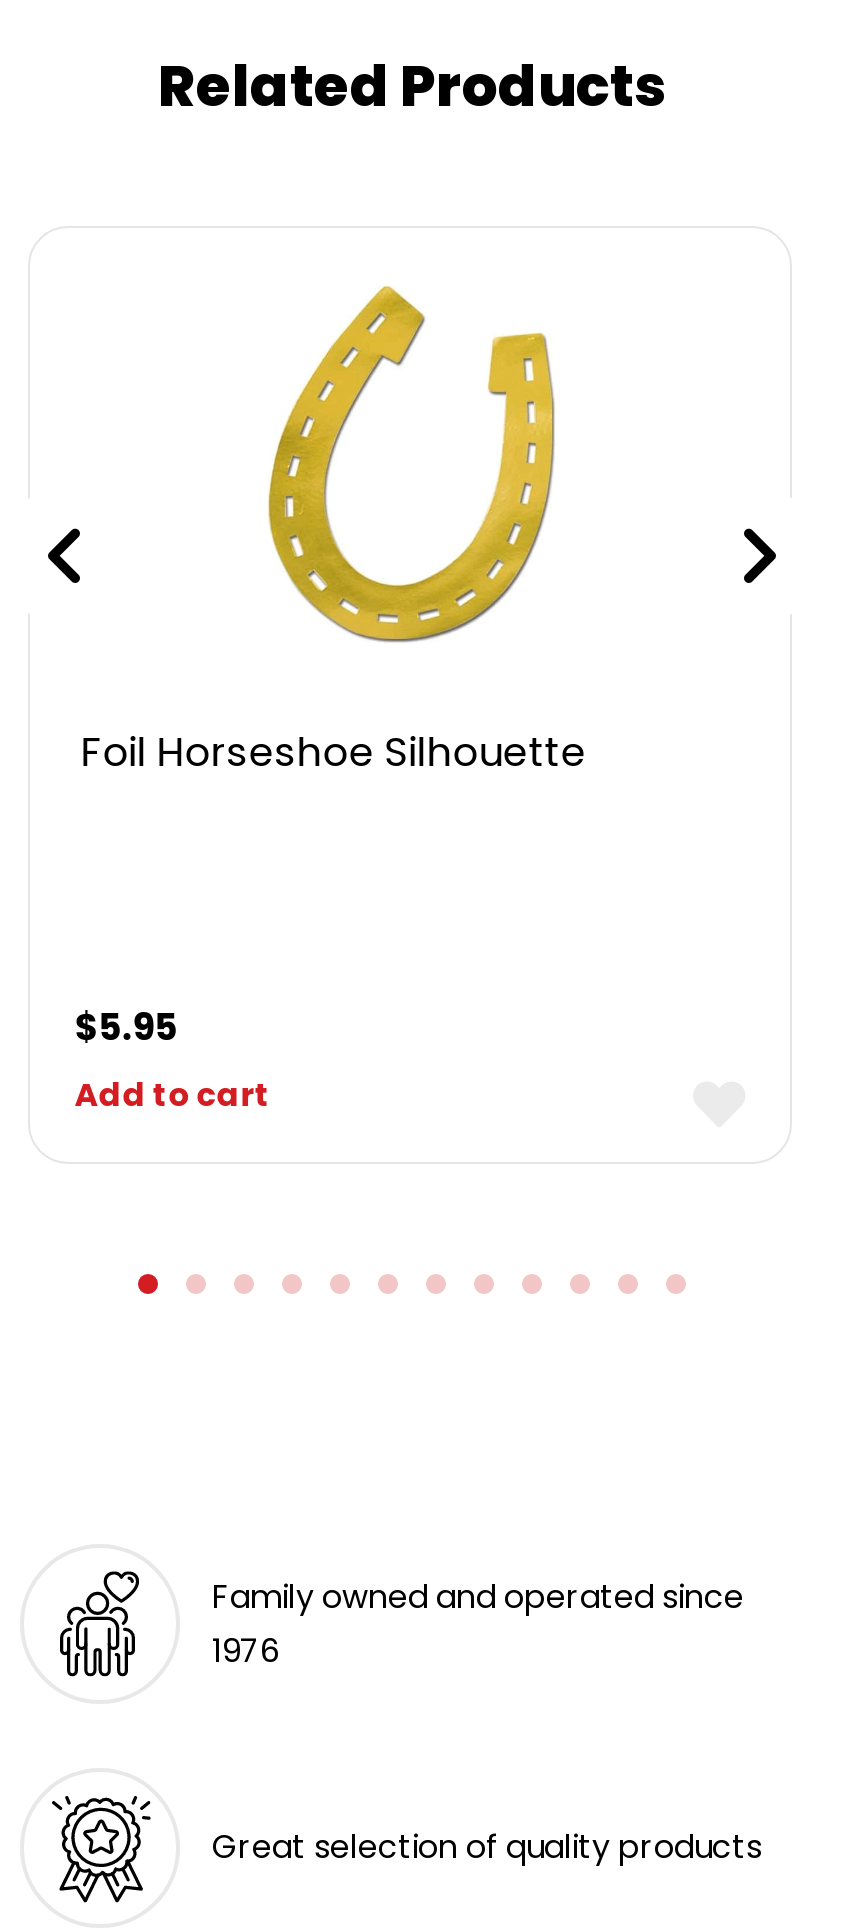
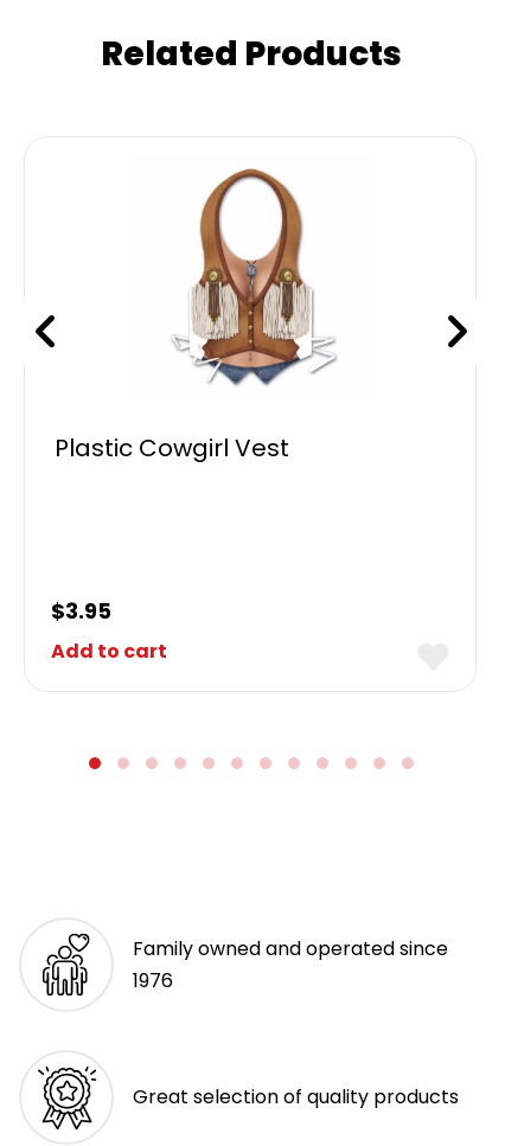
- [image]
- Foil Horseshoe Silhouette
+ [image]
+ Plastic Cowgirl Vest

- $5.95
+ $3.95
